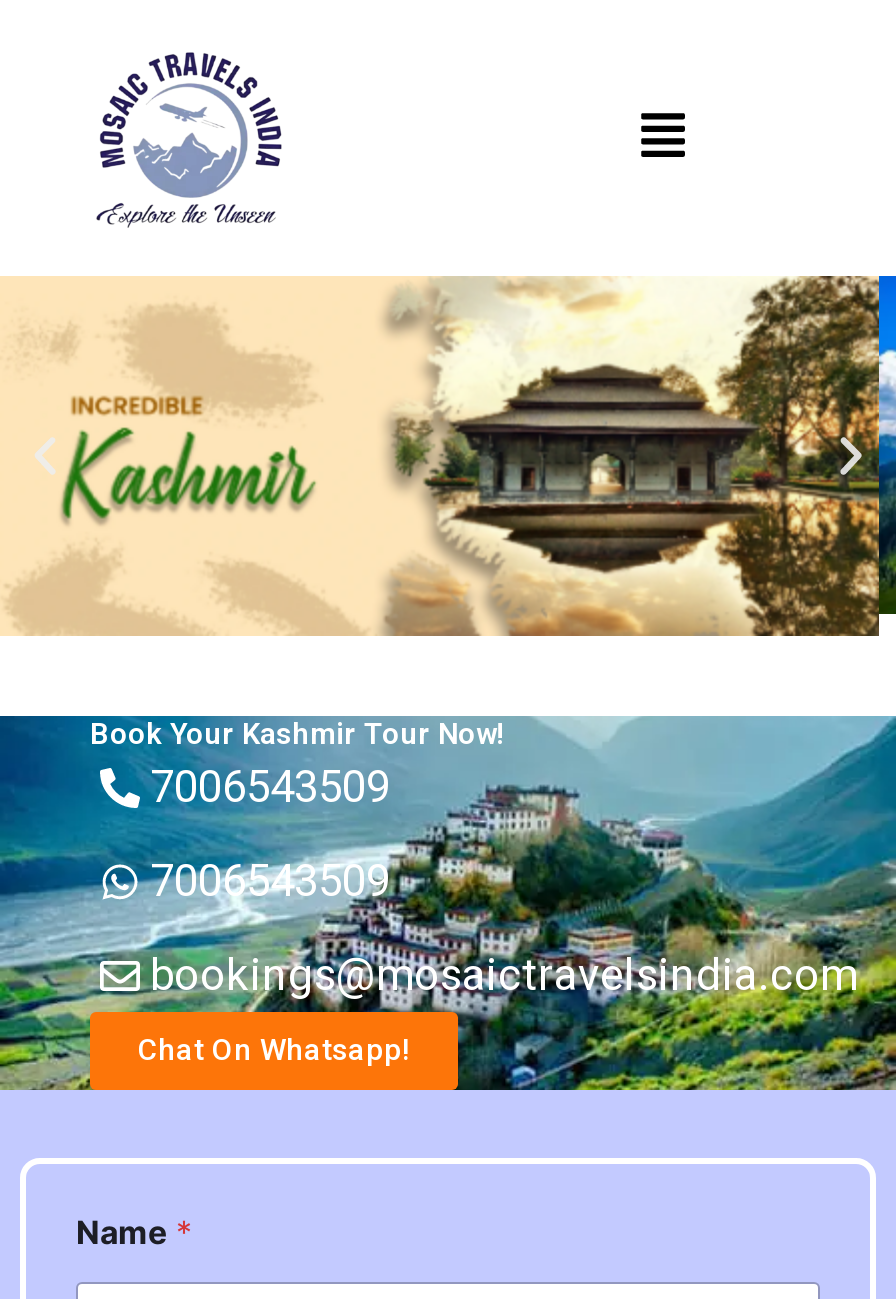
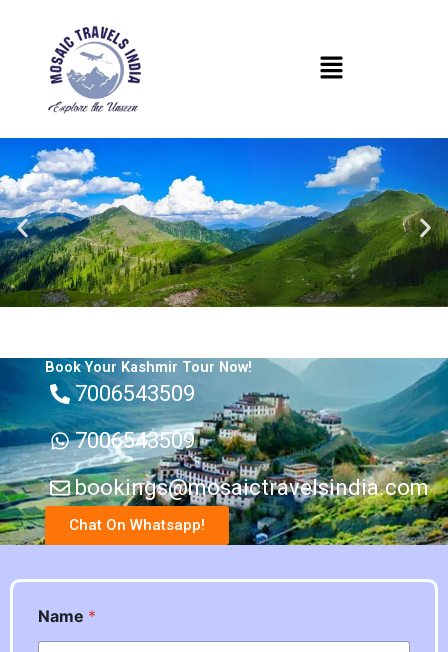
- [image]
+ [image]
